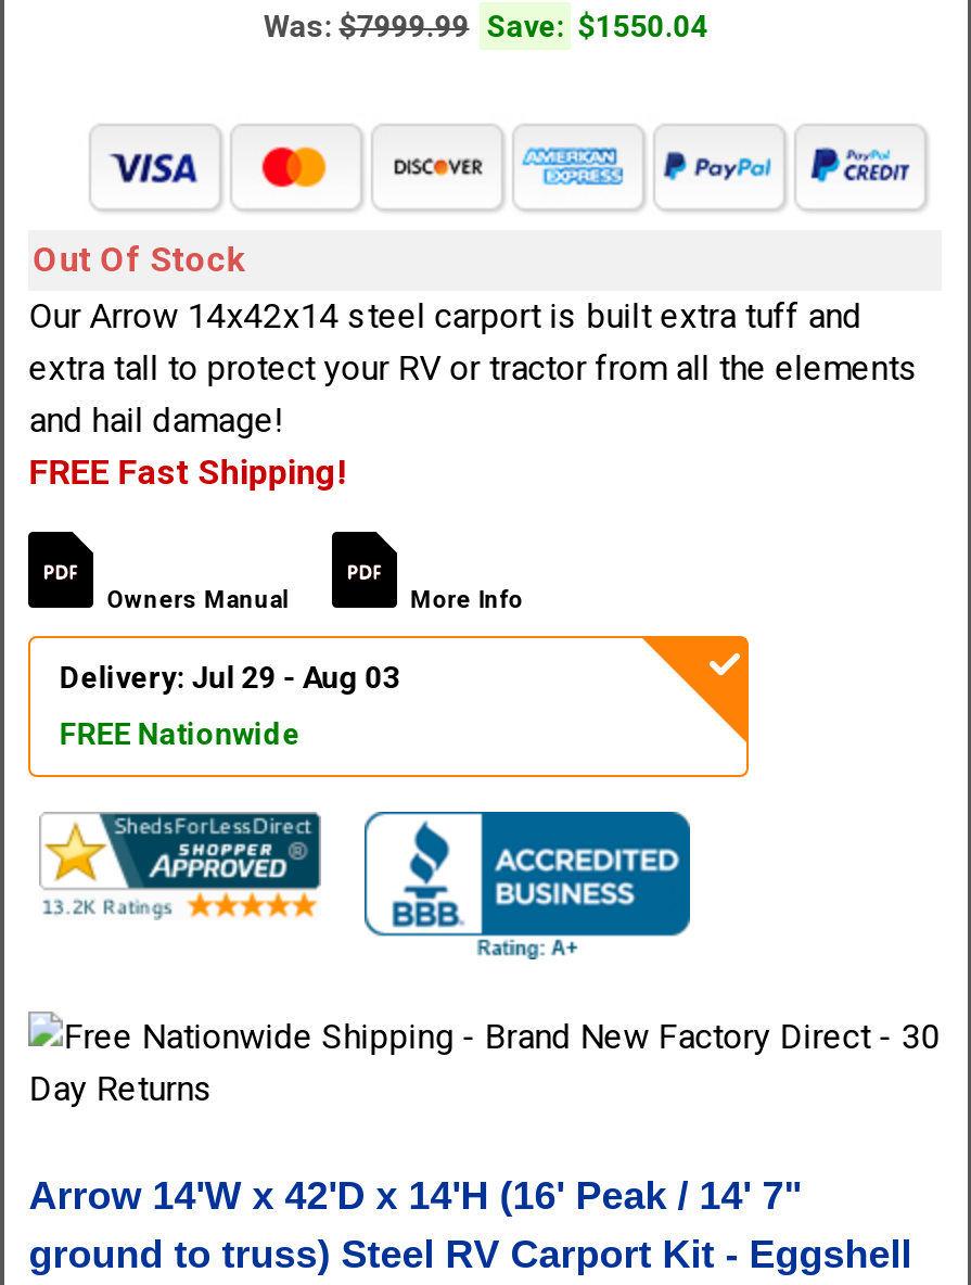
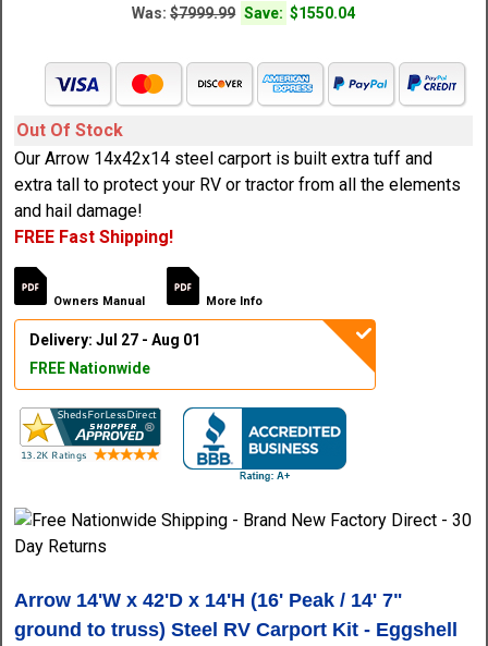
- Delivery: Jul 29 - Aug 03
+ Delivery: Jul 27 - Aug 01
